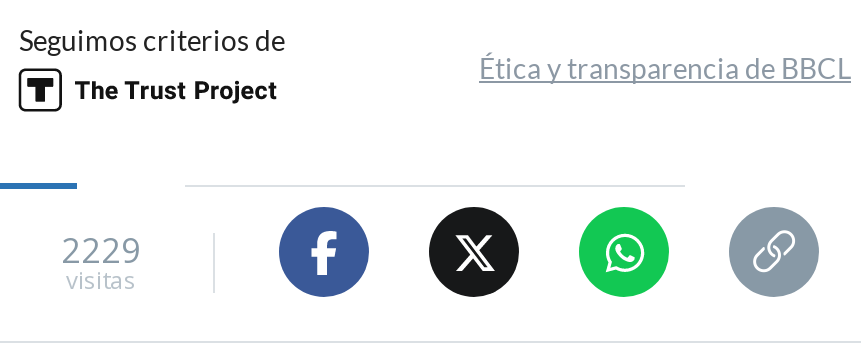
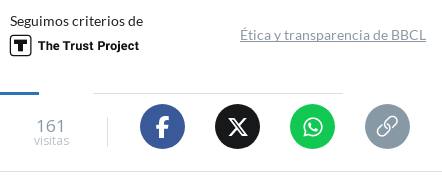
- 2229
+ 161
